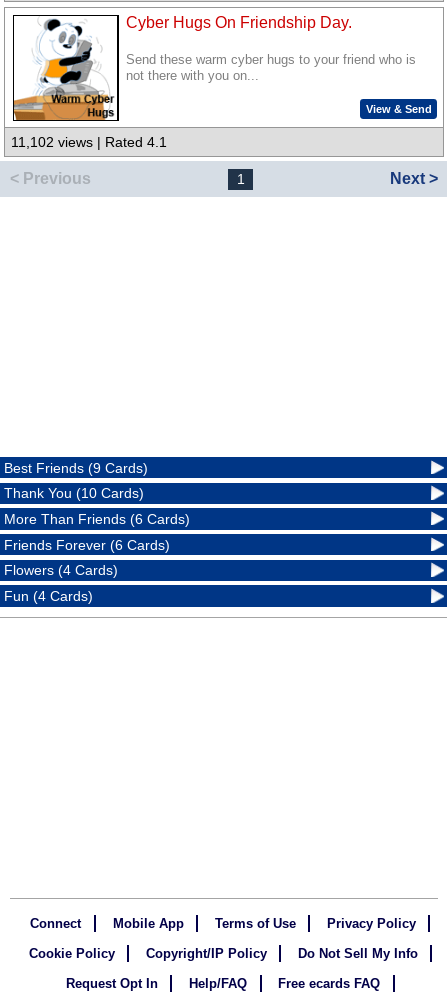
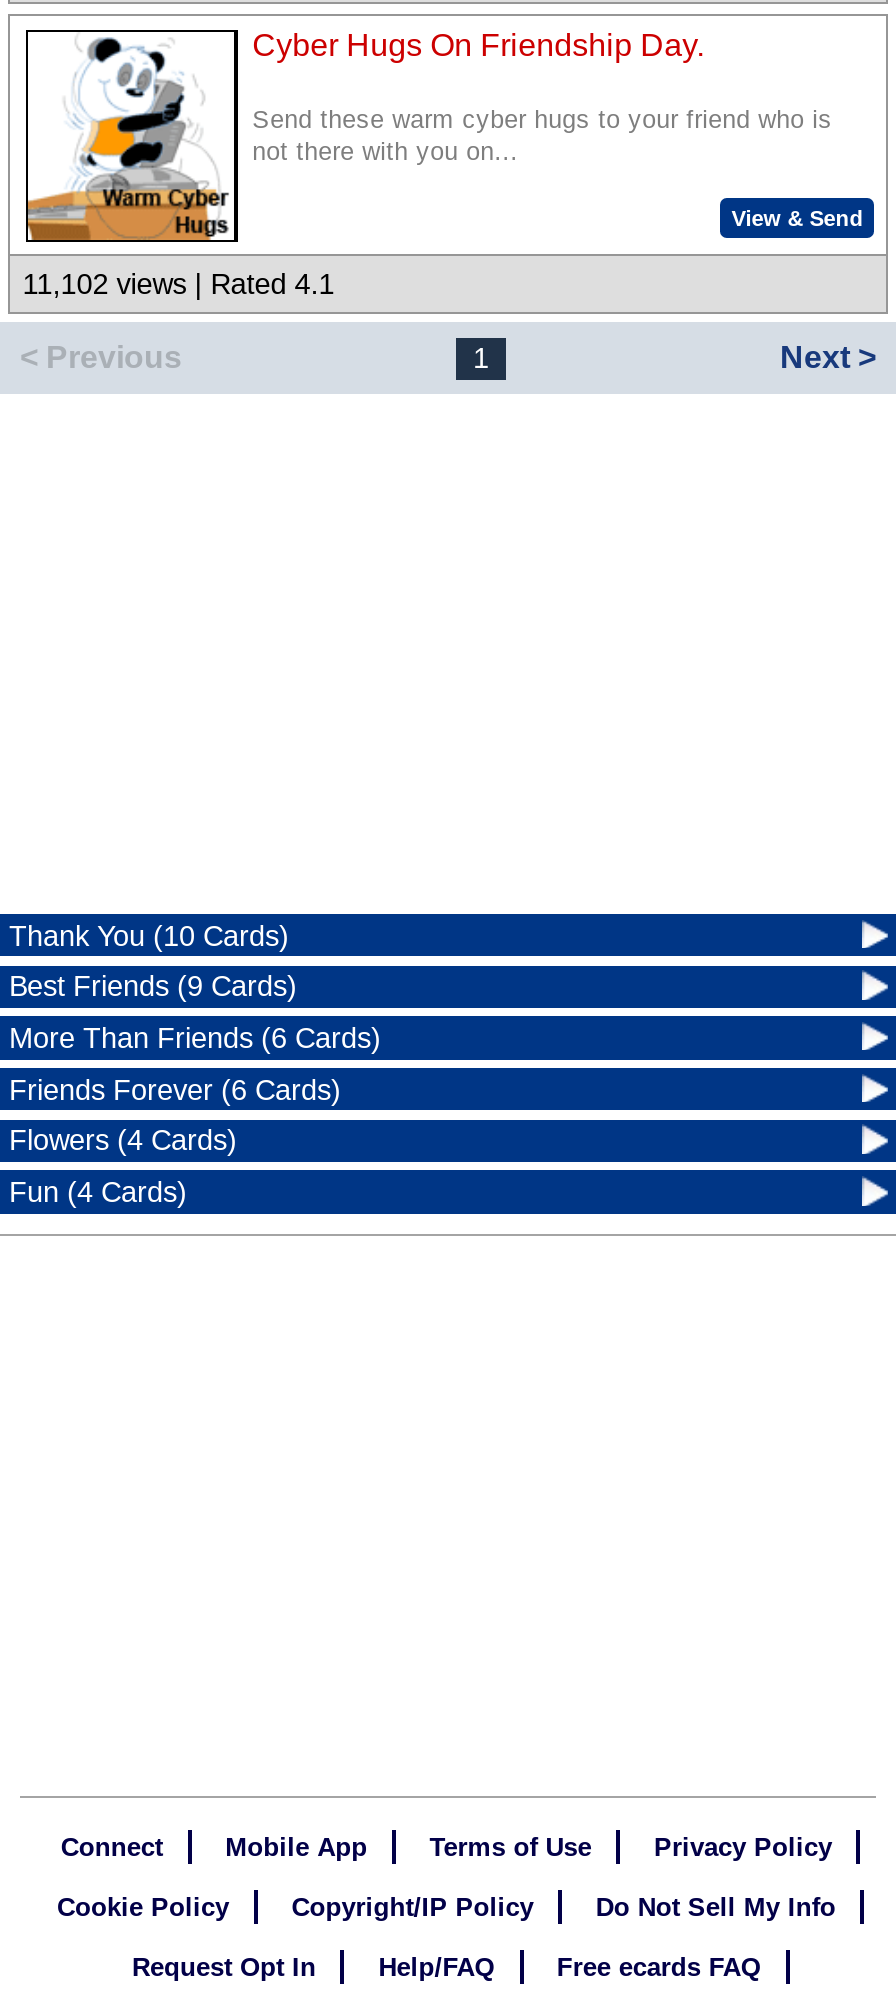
moved down: Best Friends (9 Cards)

moved up: Thank You (10 Cards)
